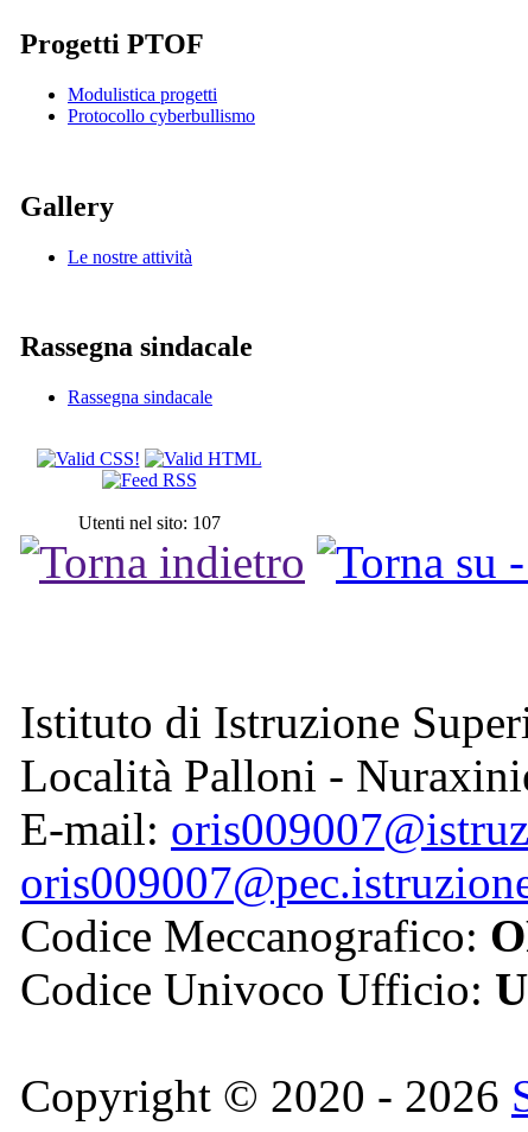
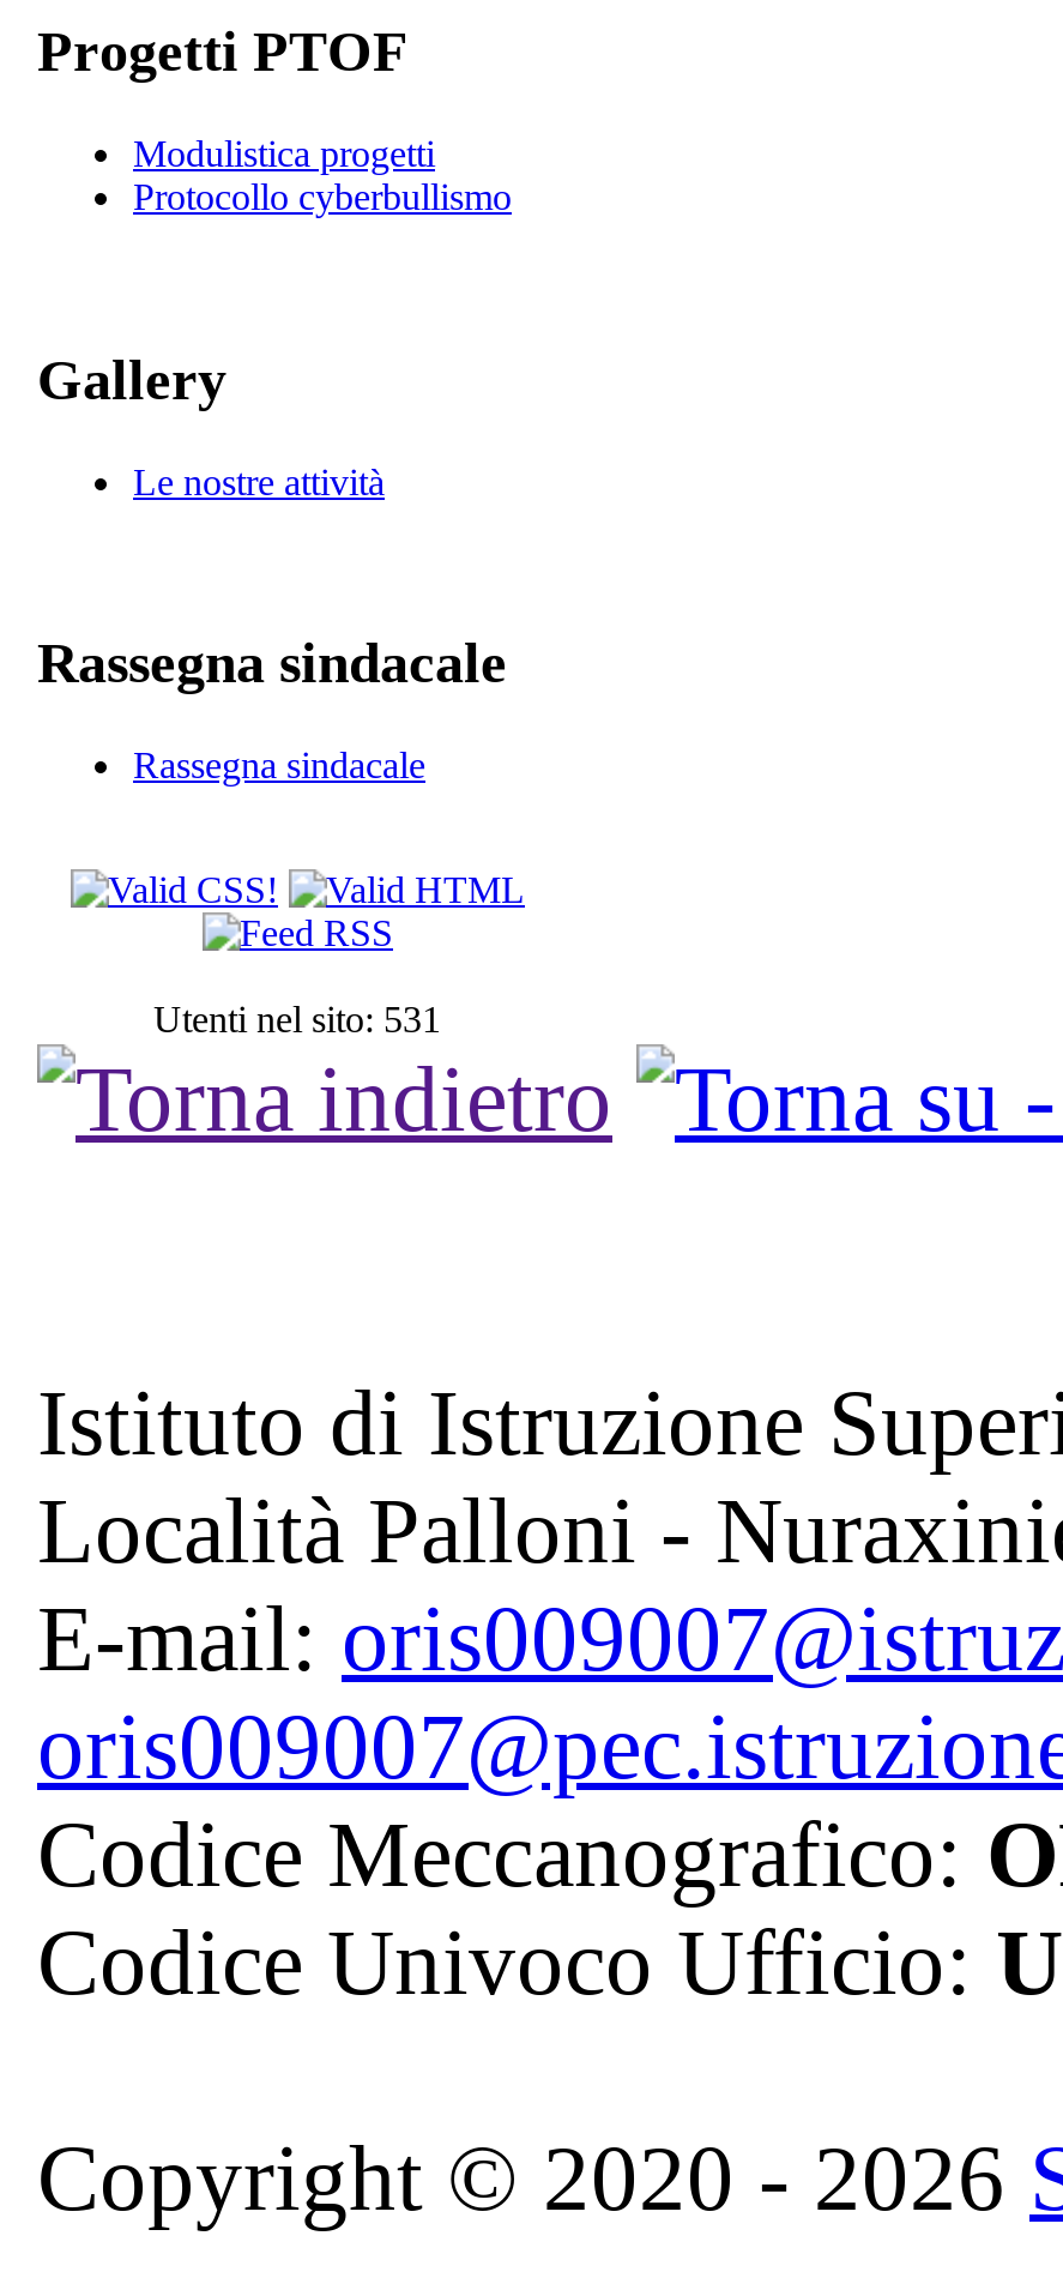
- Utenti nel sito: 107
+ Utenti nel sito: 531
